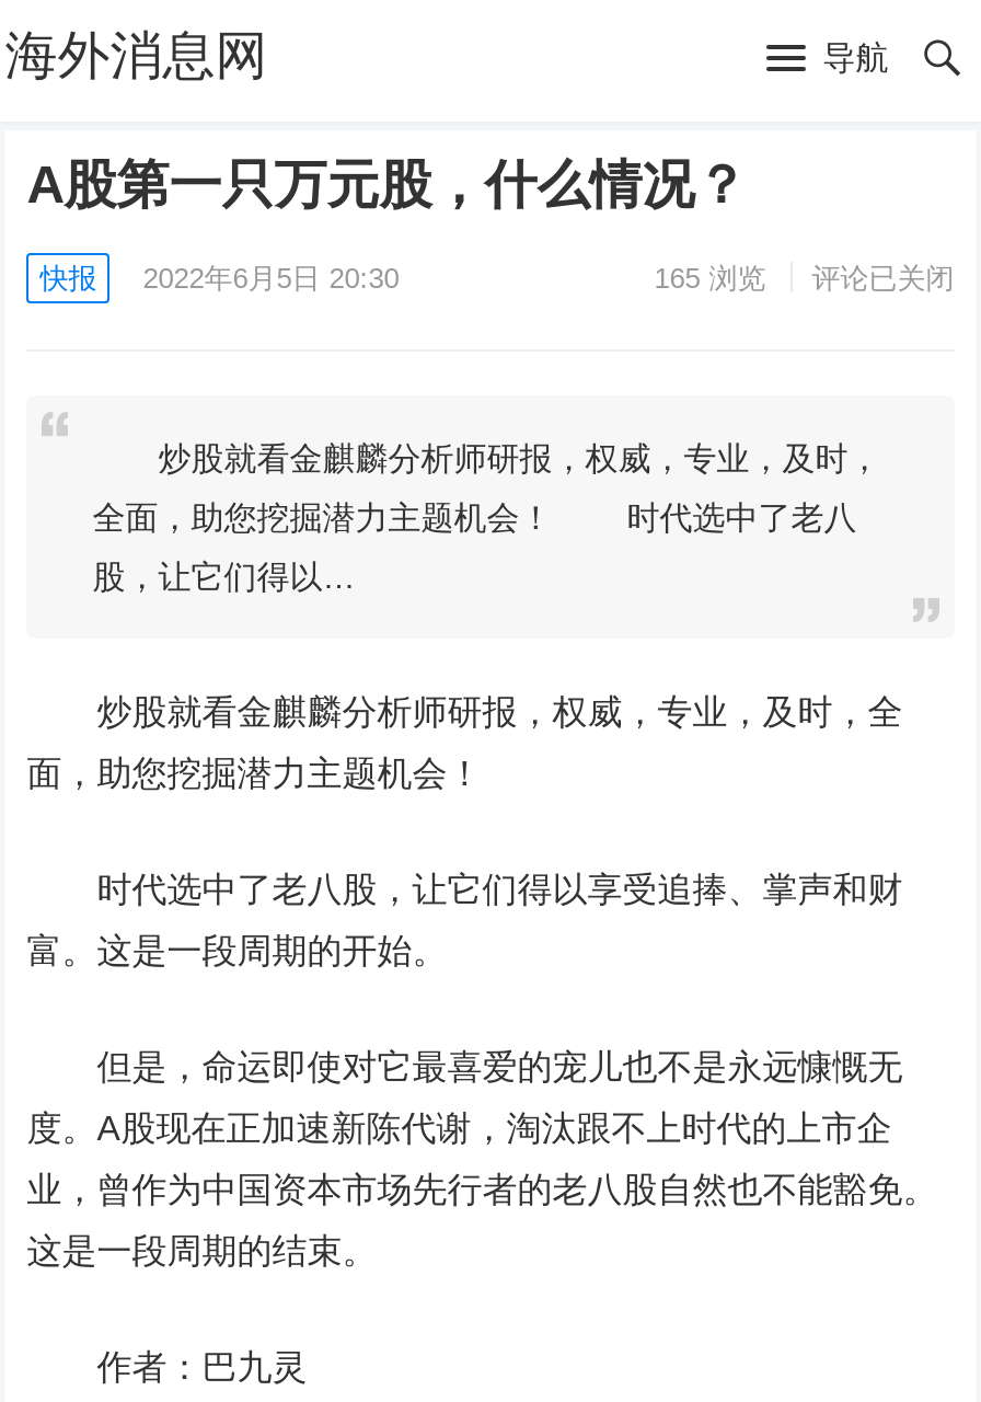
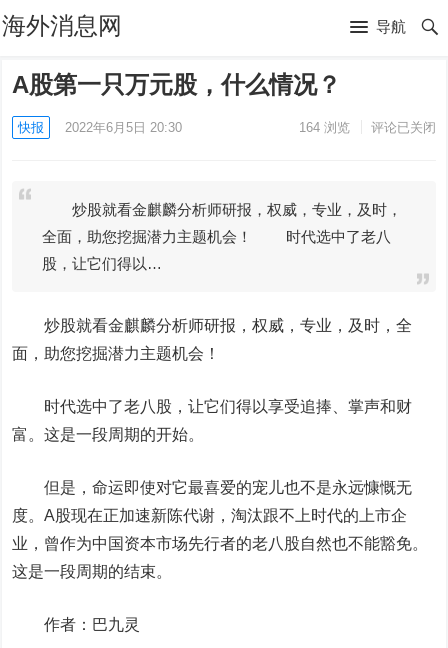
- 165浏览 评论已关闭
+ 164浏览 评论已关闭
